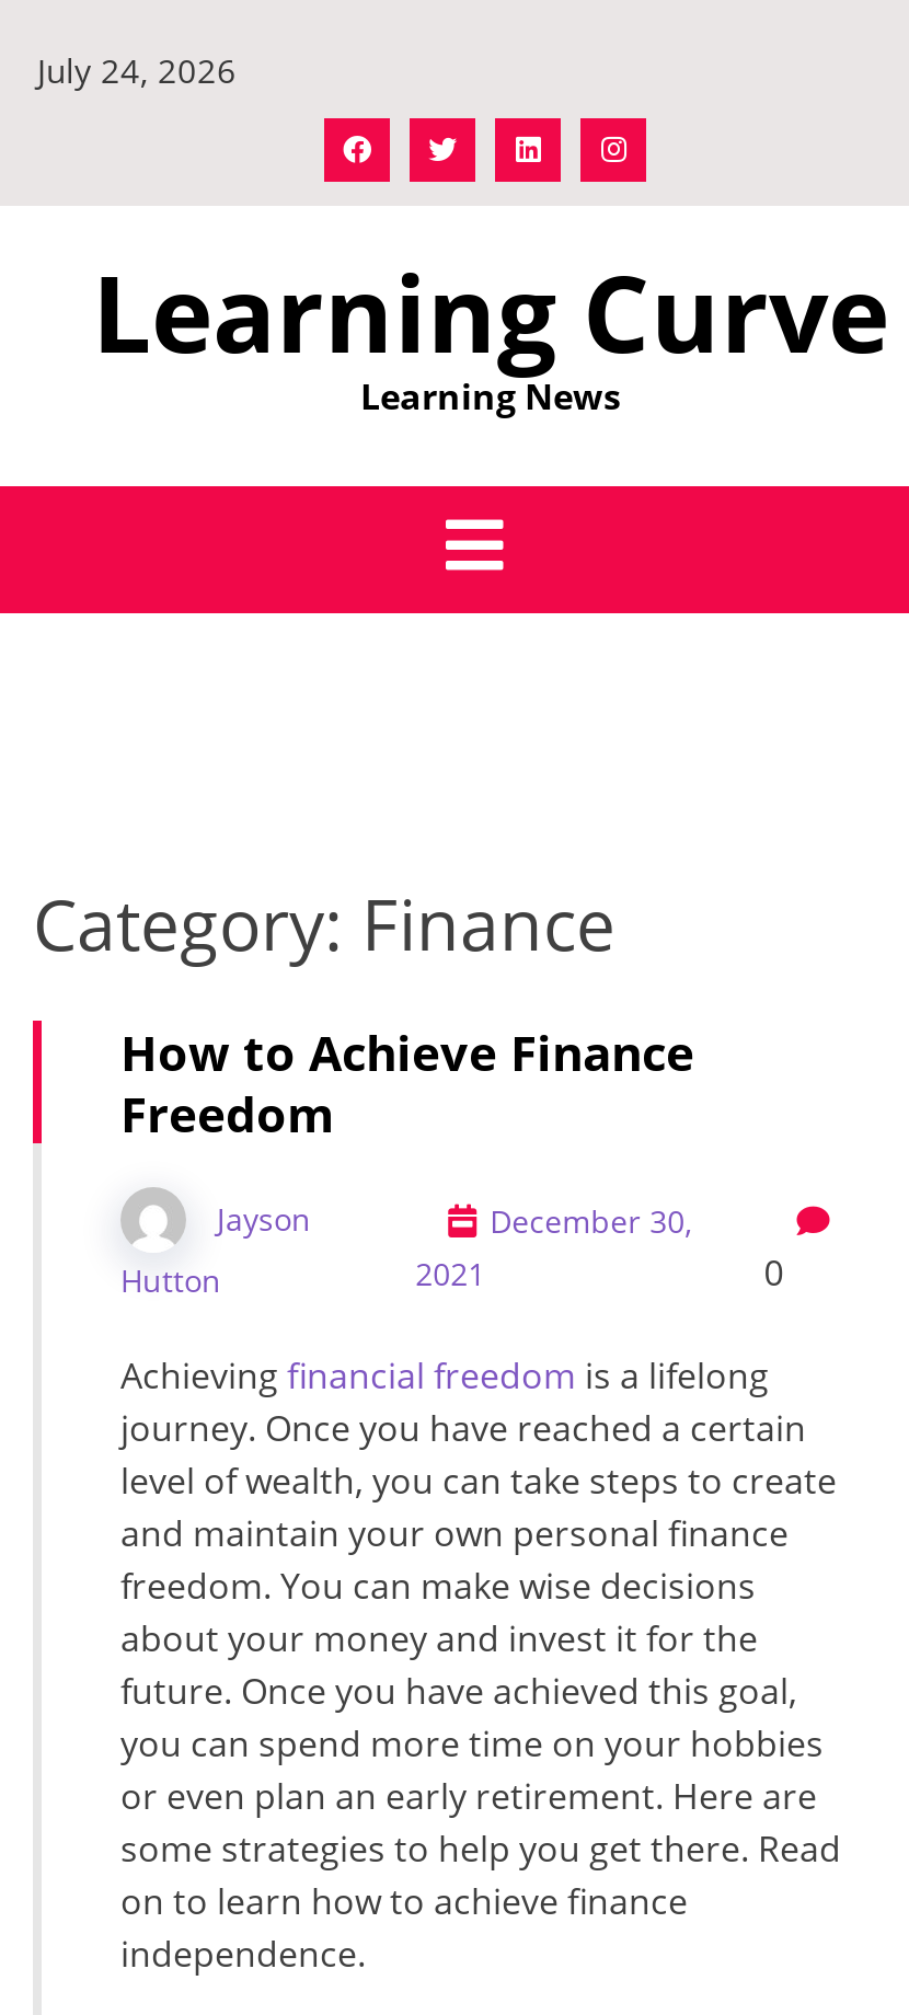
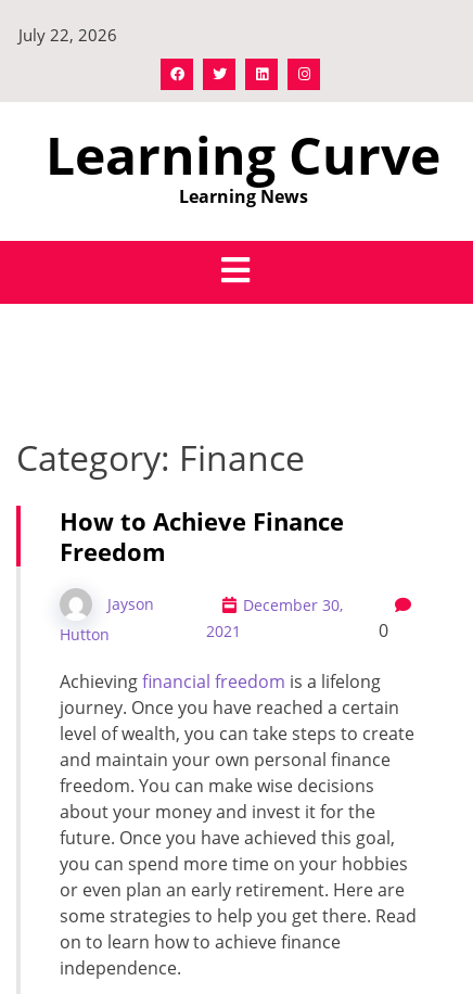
- July 24, 2026
+ July 22, 2026
